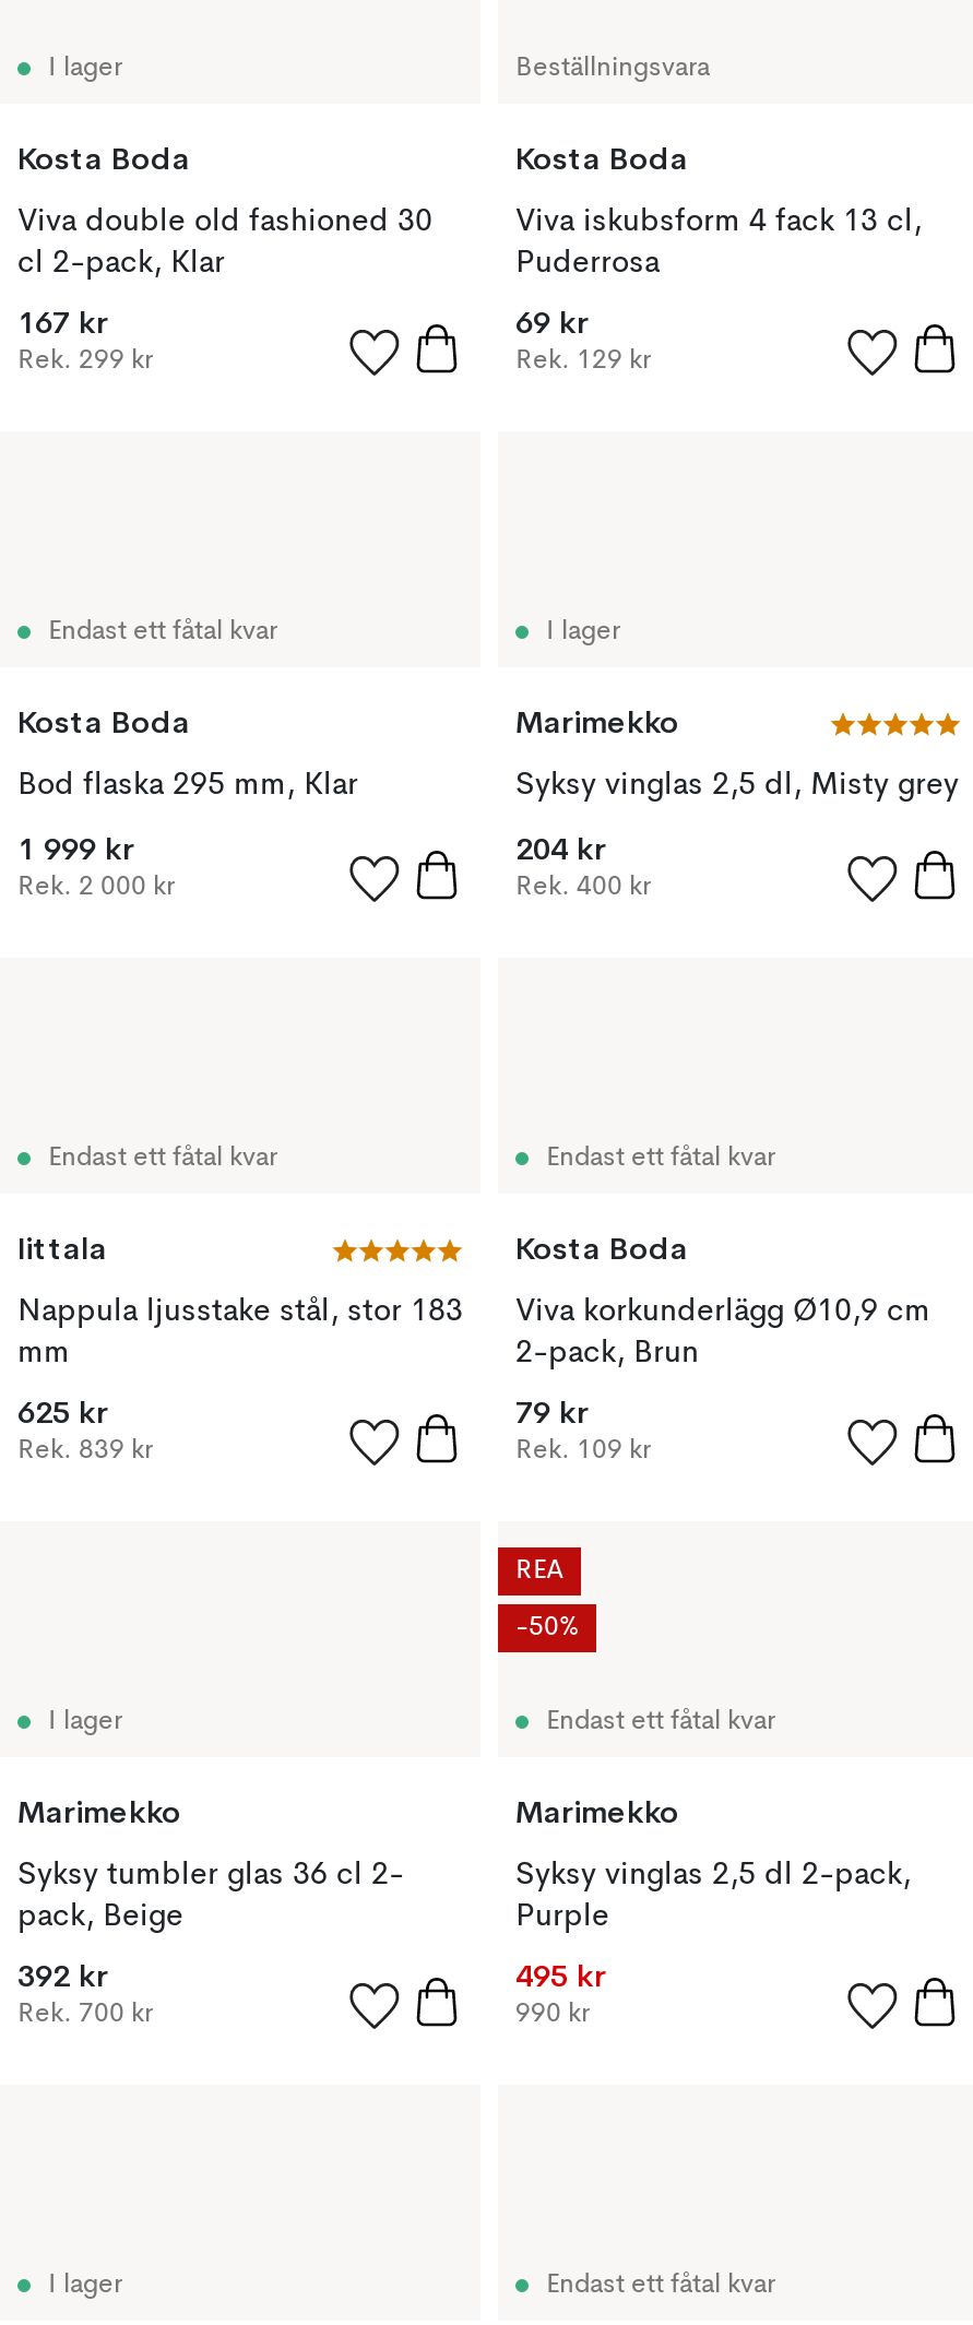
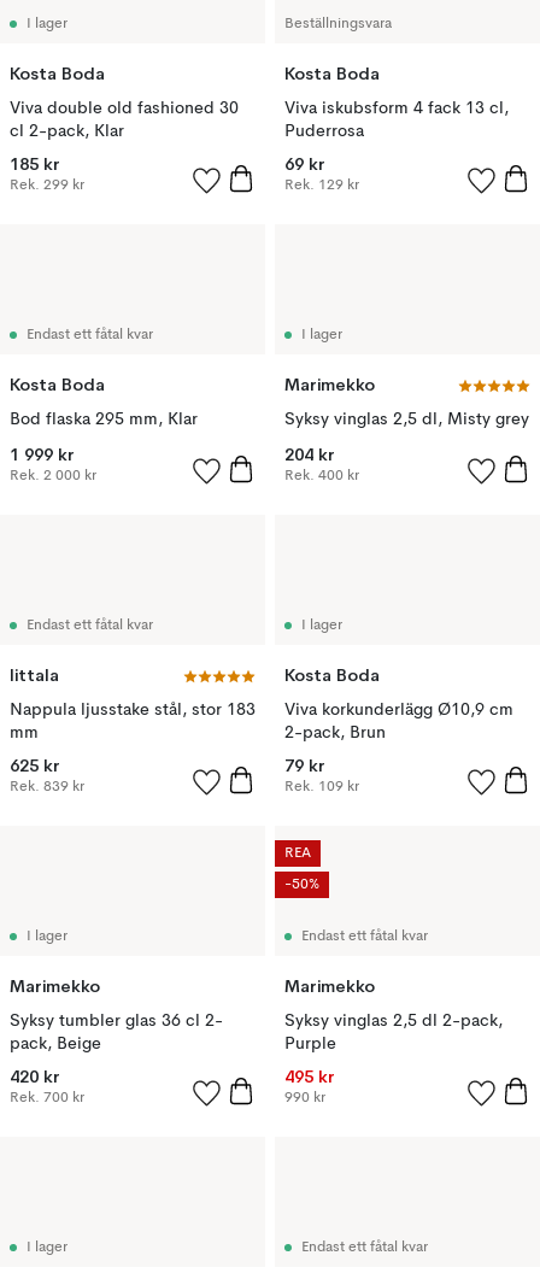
- 167 kr
+ 185 kr

- Endast ett fåtal kvar
+ I lager

- 392 kr
+ 420 kr
